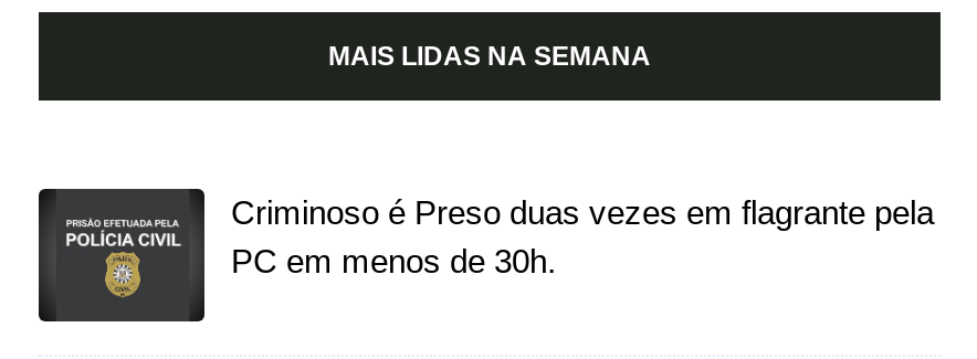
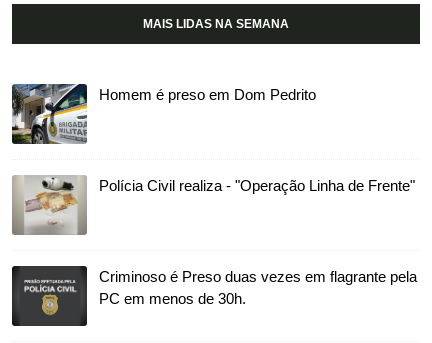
+ [image]
+ Homem é preso em Dom Pedrito

+ [image]
+ Polícia Civil realiza - "Operação Linha de Frente"
